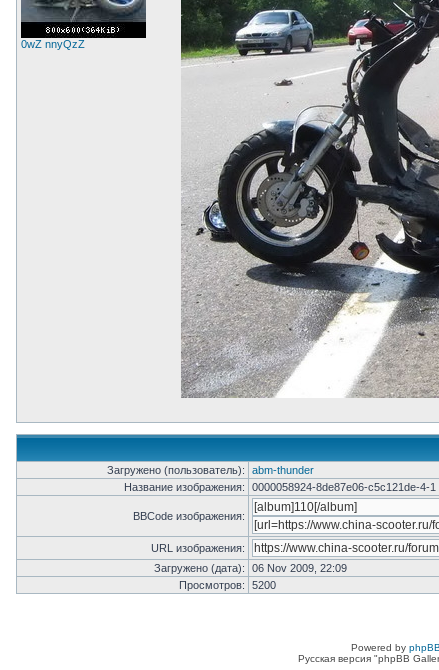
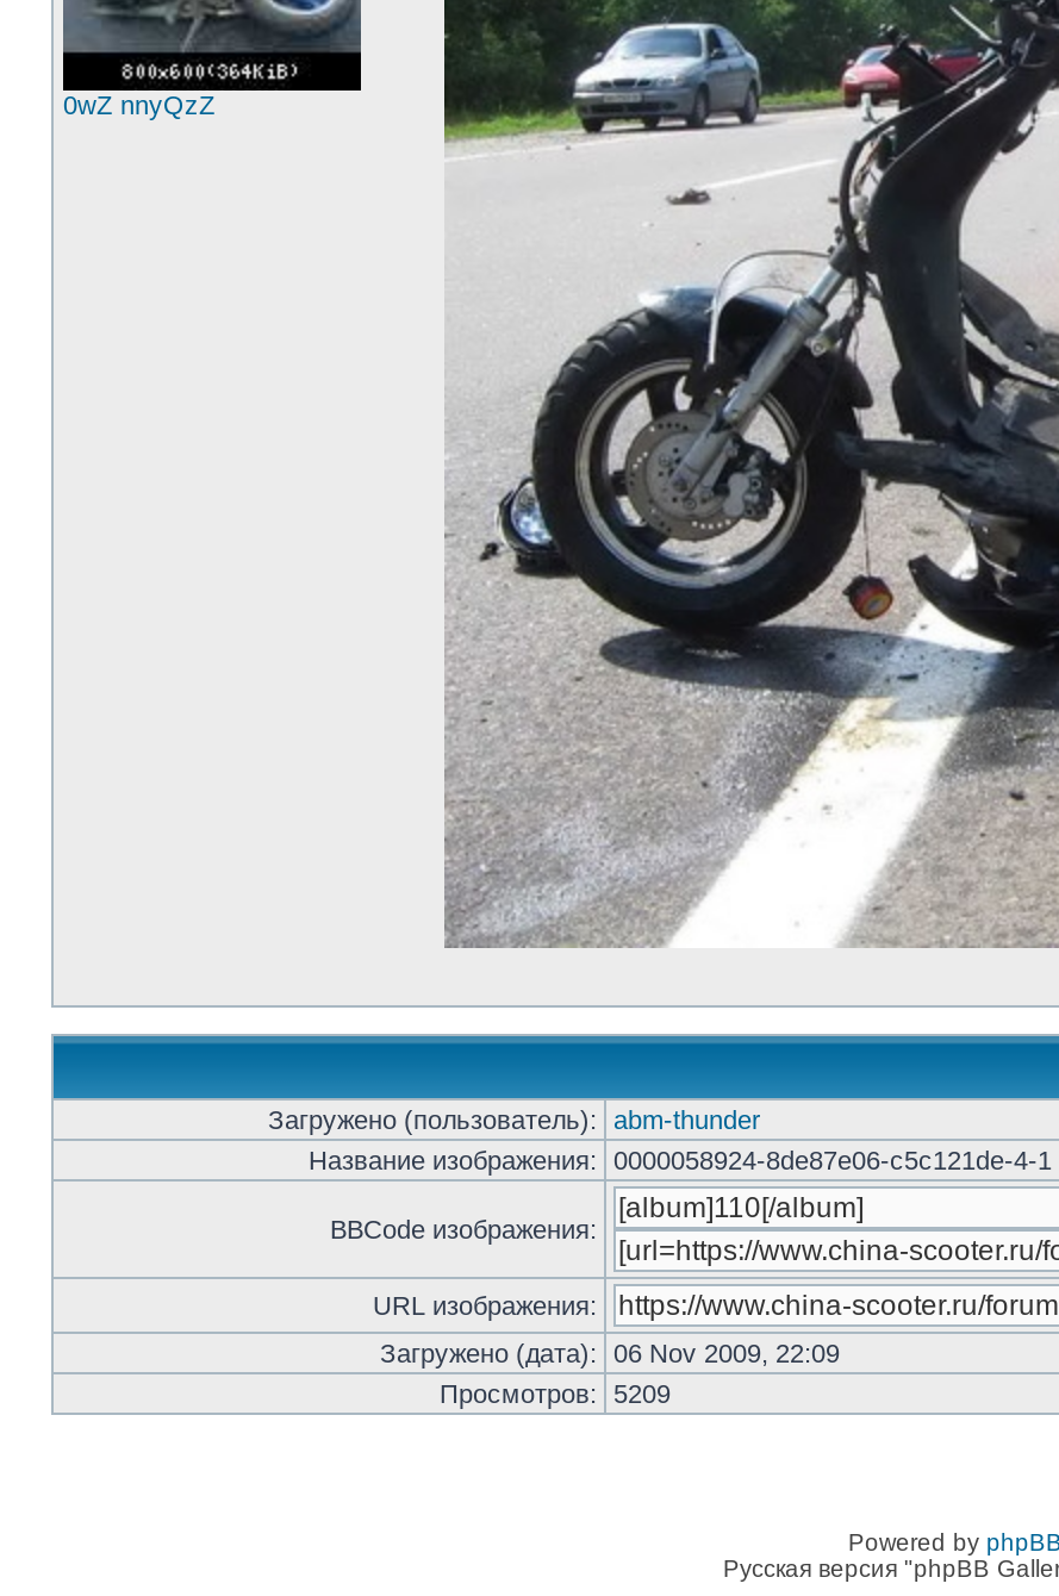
- Просмотров: 5200
+ Просмотров: 5209
